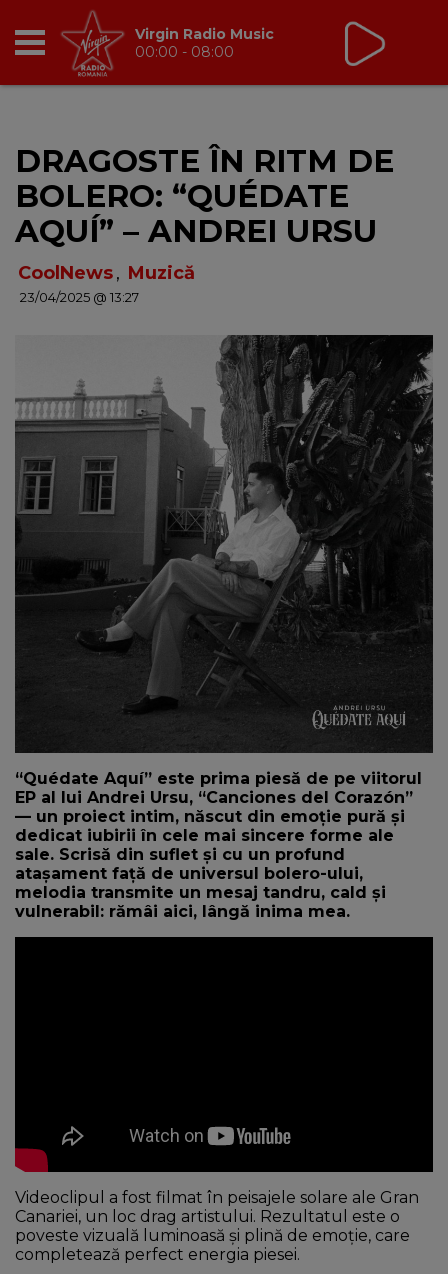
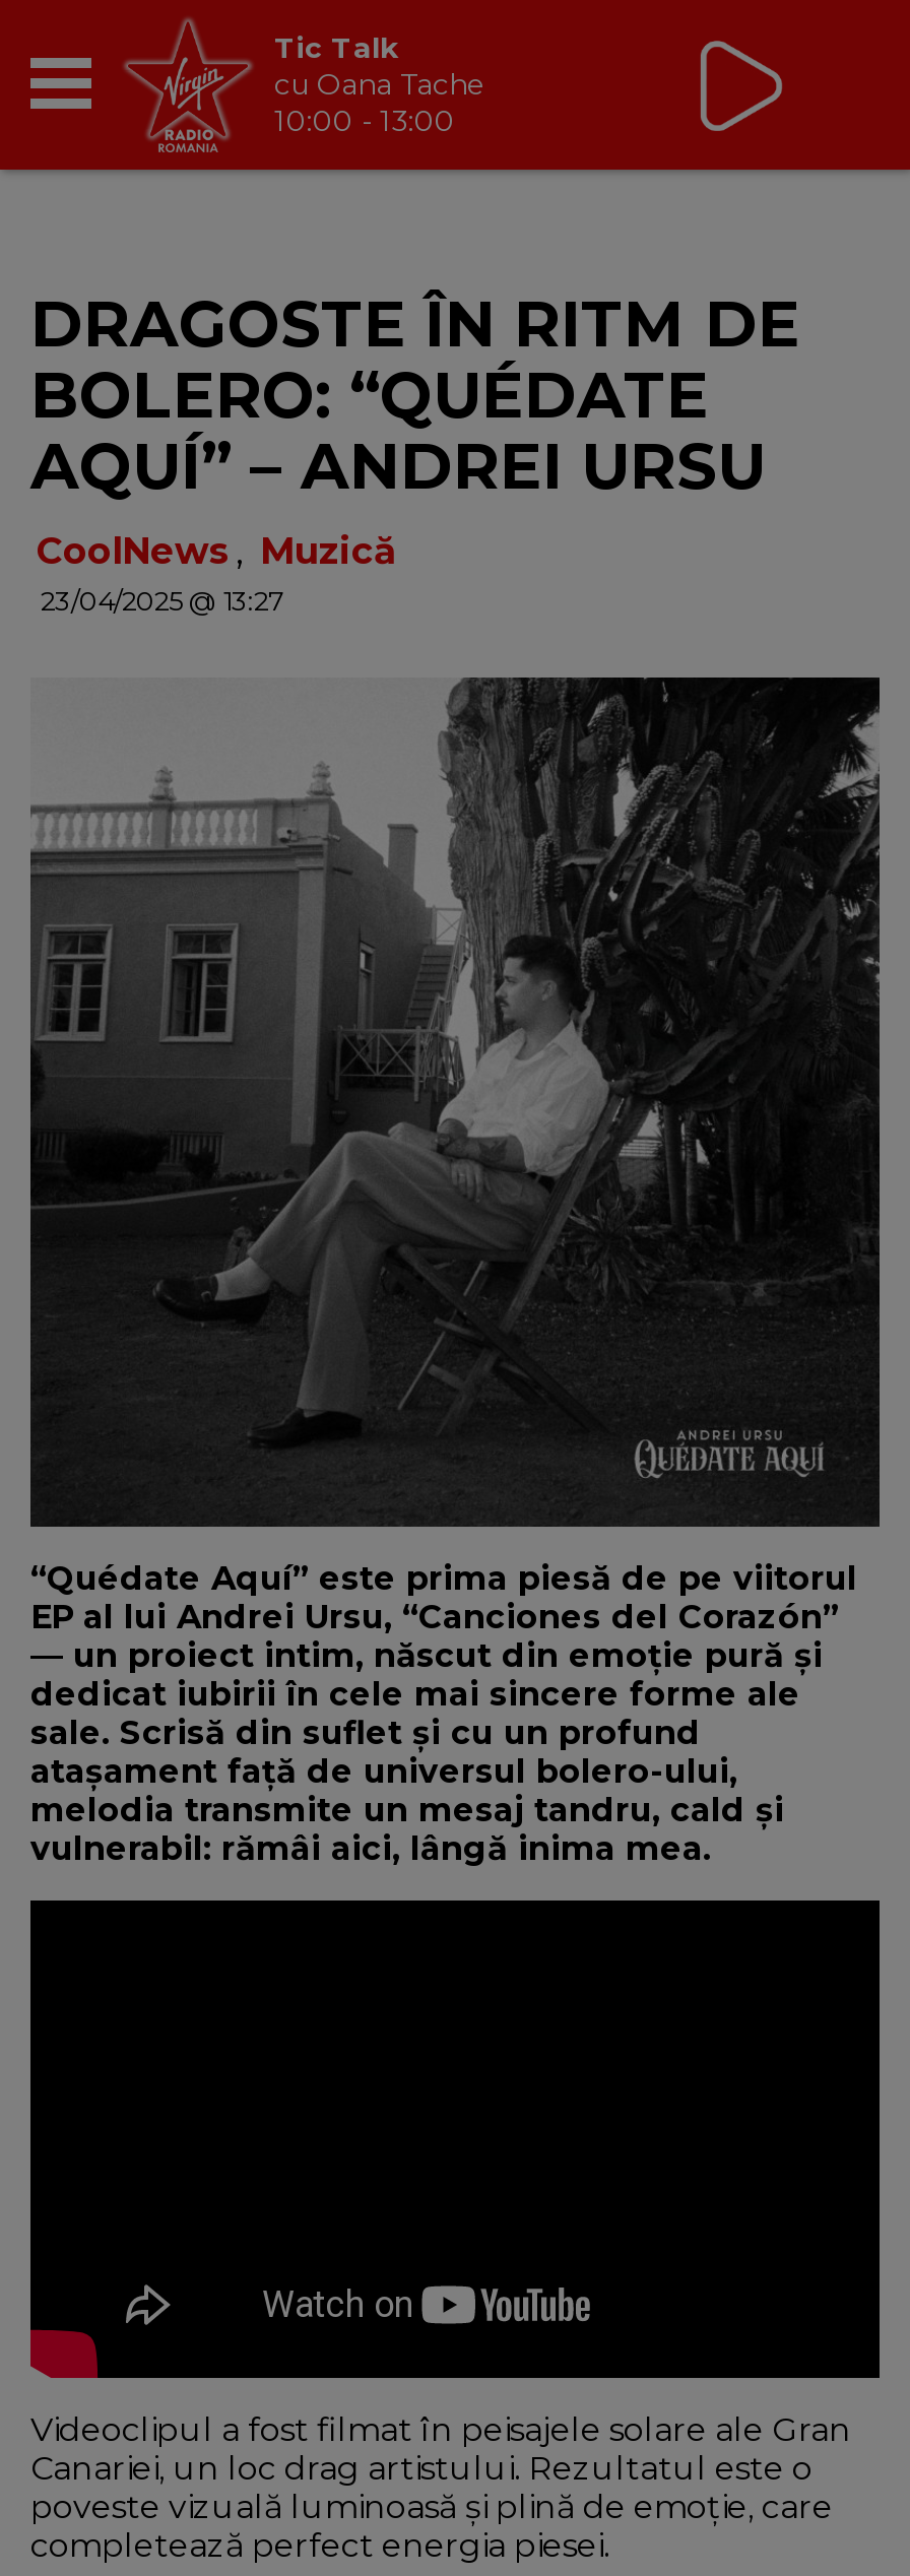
- Virgin Radio Music
- 00:00 - 08:00
+ Tic Talk
+ cu Oana Tache
+ 10:00 - 13:00
